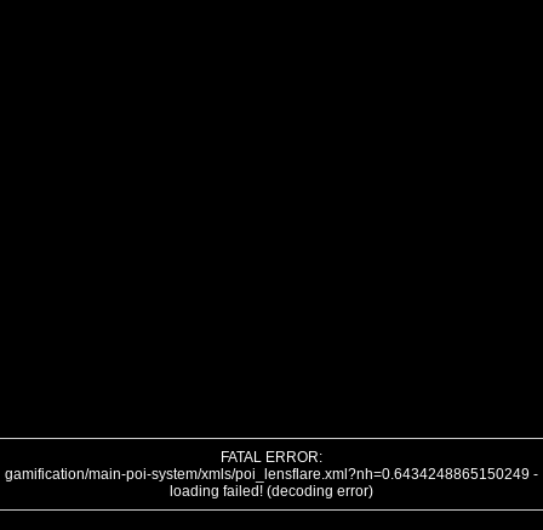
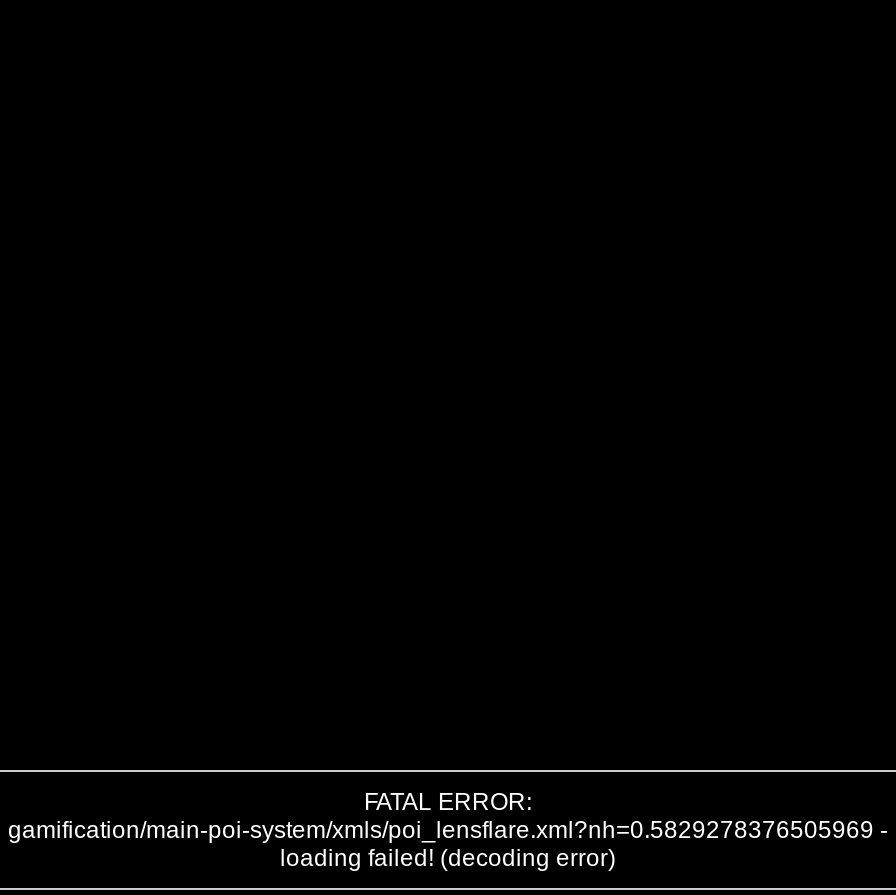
- gamification/main-poi-system/xmls/poi_lensflare.xml?nh=0.6434248865150249 -
+ gamification/main-poi-system/xmls/poi_lensflare.xml?nh=0.5829278376505969 -
